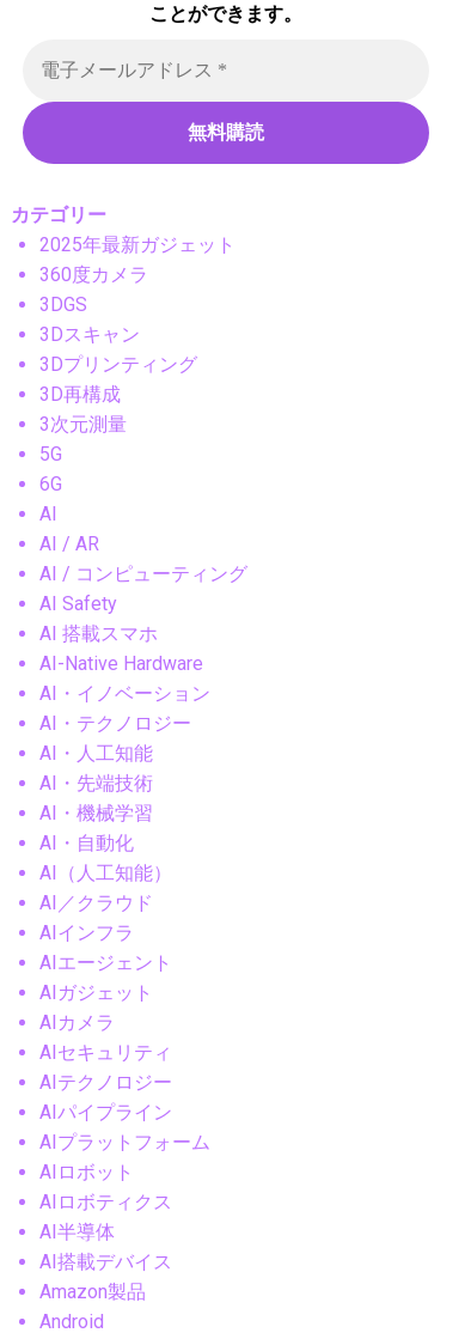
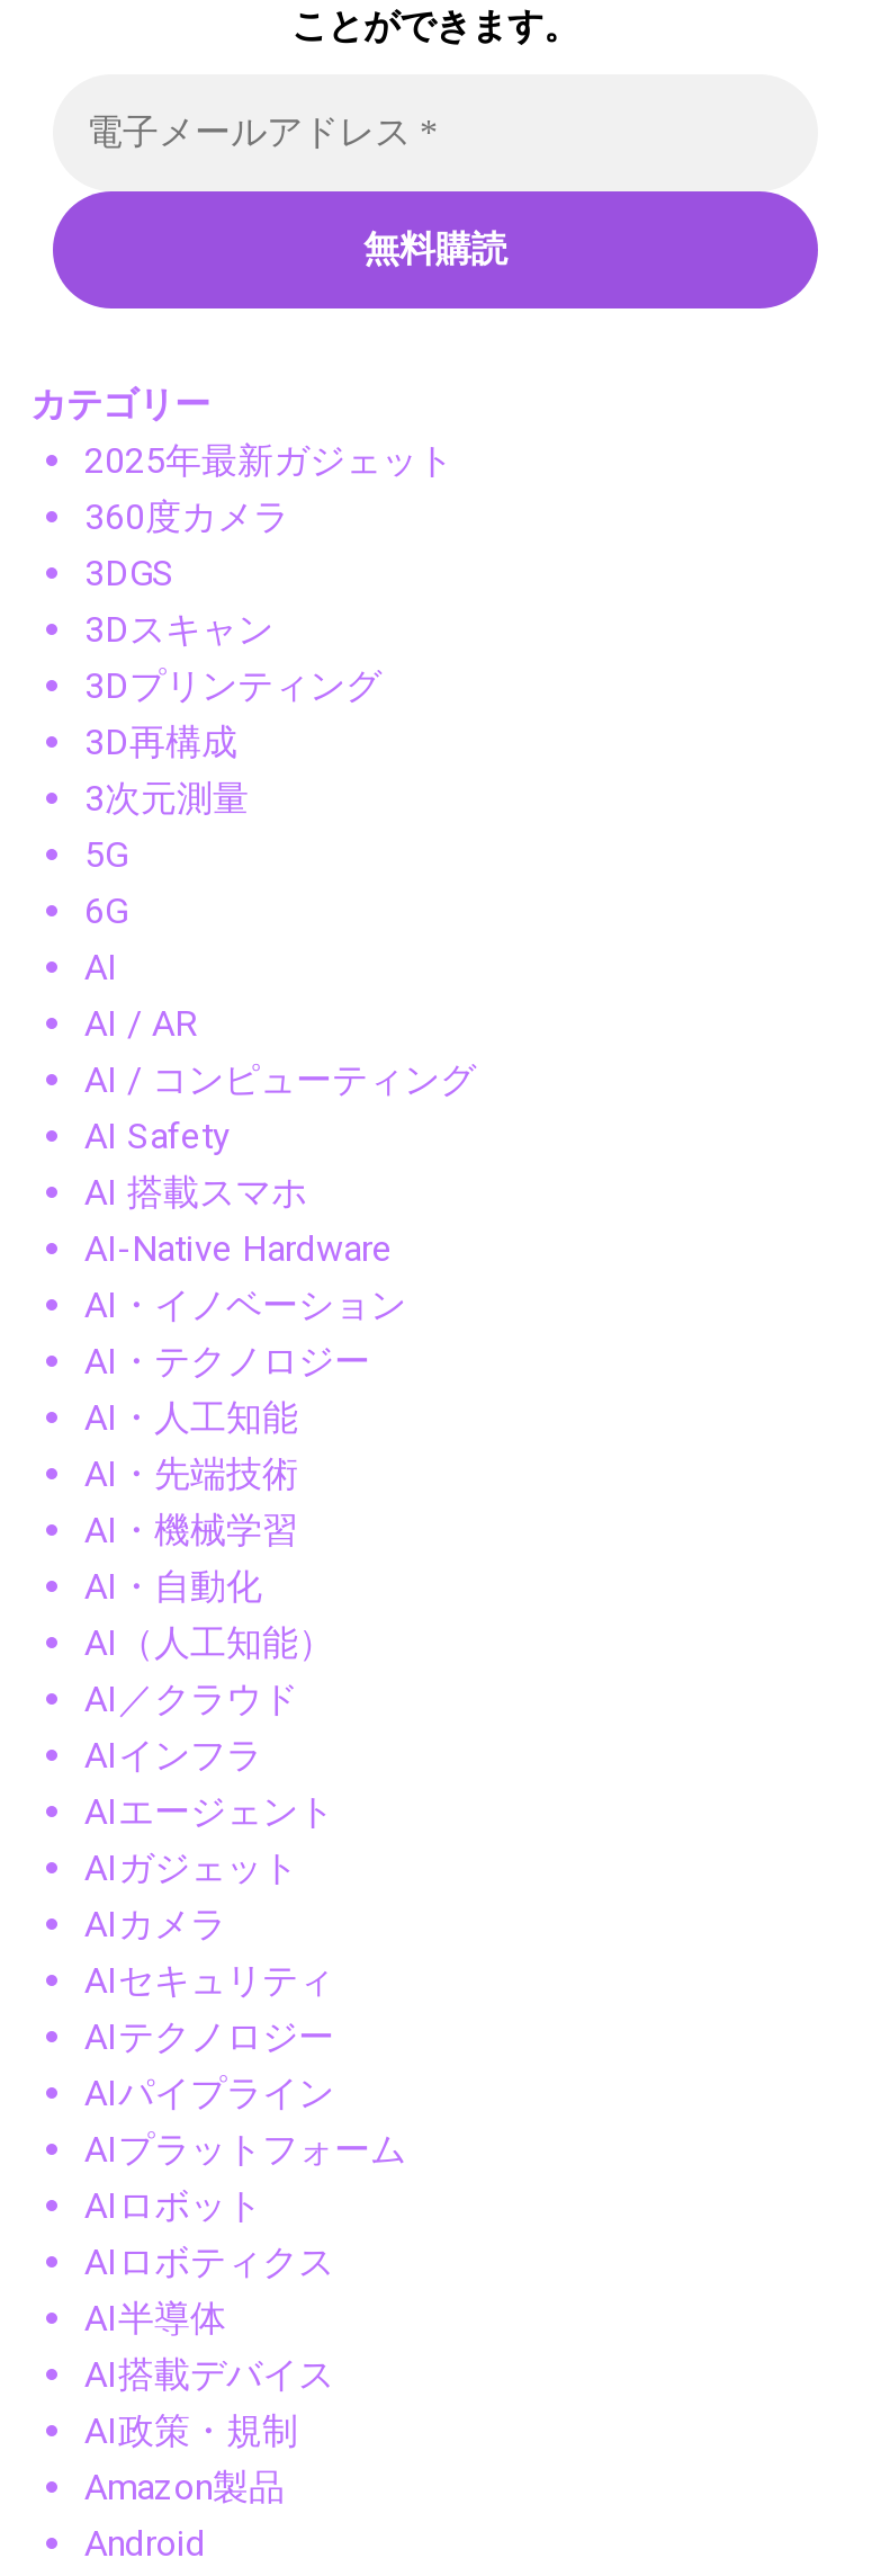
+ AI政策・規制
